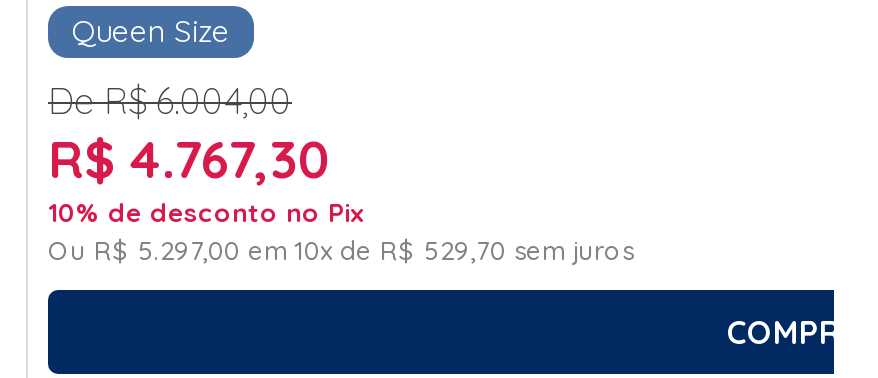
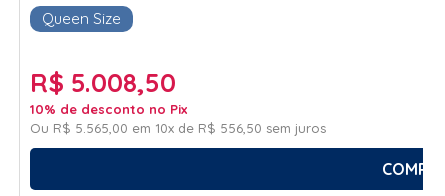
- De R$ 6.004,00
- R$ 4.767,30
+ R$ 5.008,50

- Ou R$ 5.297,00 em 10x de R$ 529,70 sem juros
+ Ou R$ 5.565,00 em 10x de R$ 556,50 sem juros
